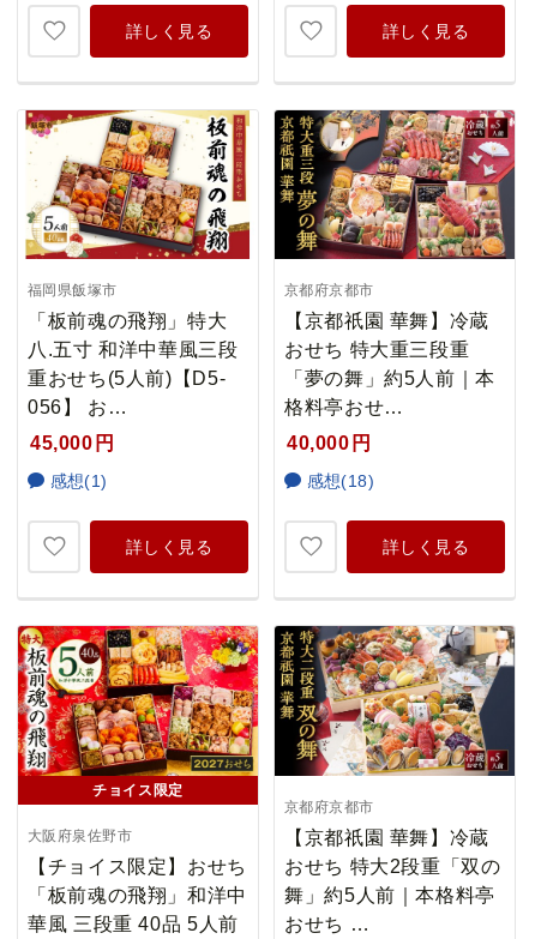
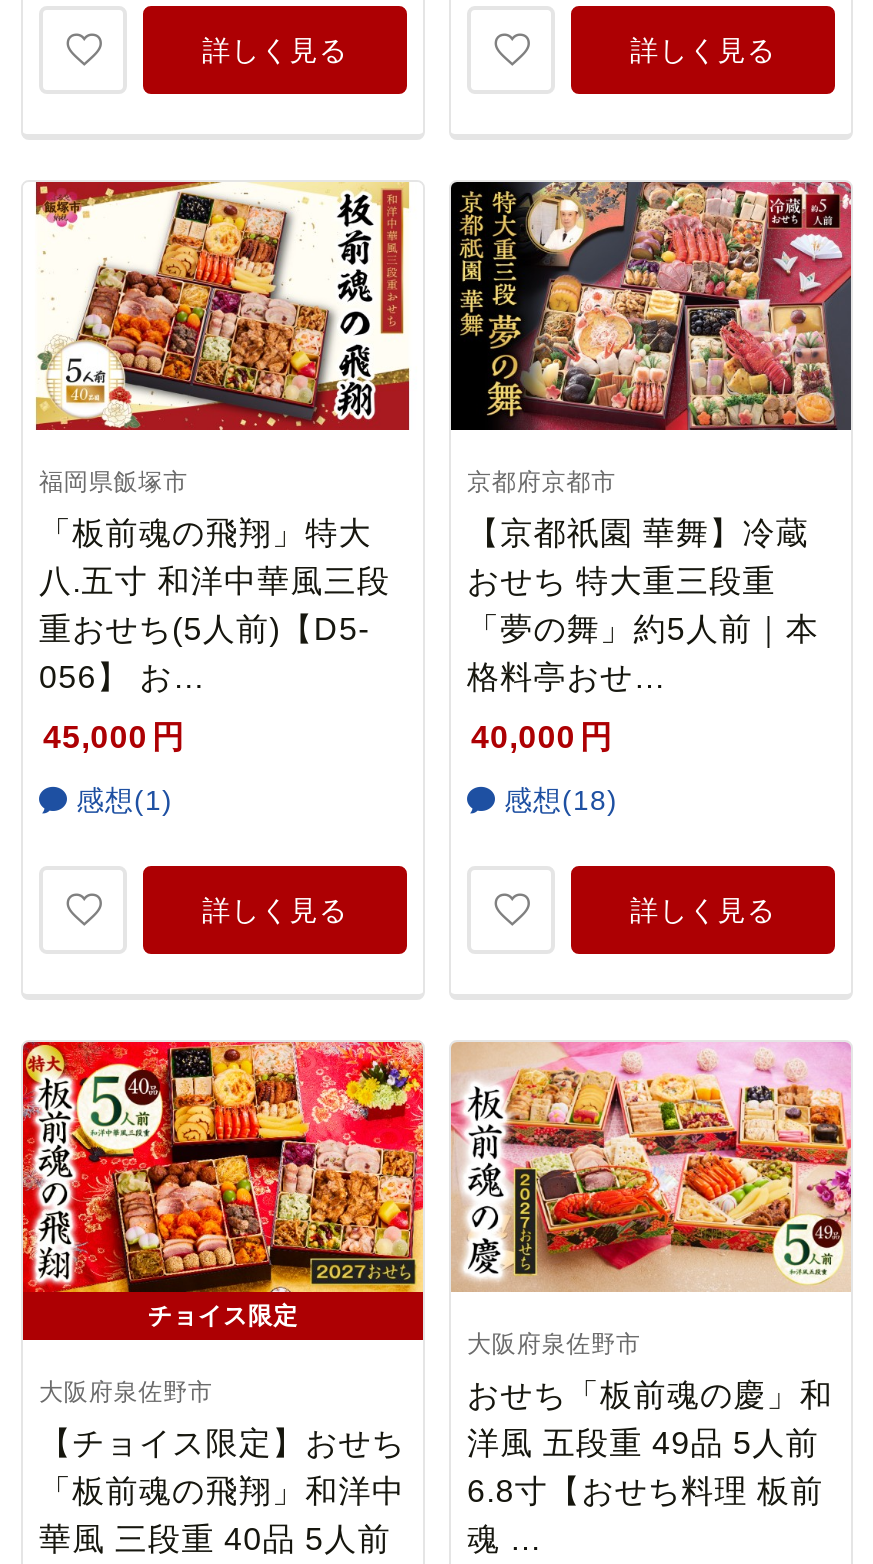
- [image]
- 京都府京都市
+ [image]
+ 大阪府泉佐野市

- 【京都祇園 華舞】冷蔵
- おせち 特大2段重「双の
- 舞」約5人前｜本格料亭
- おせち …
+ おせち「板前魂の慶」和
+ 洋風 五段重 49品 5人前
+ 6.8寸【おせち料理 板前
+ 魂 …
